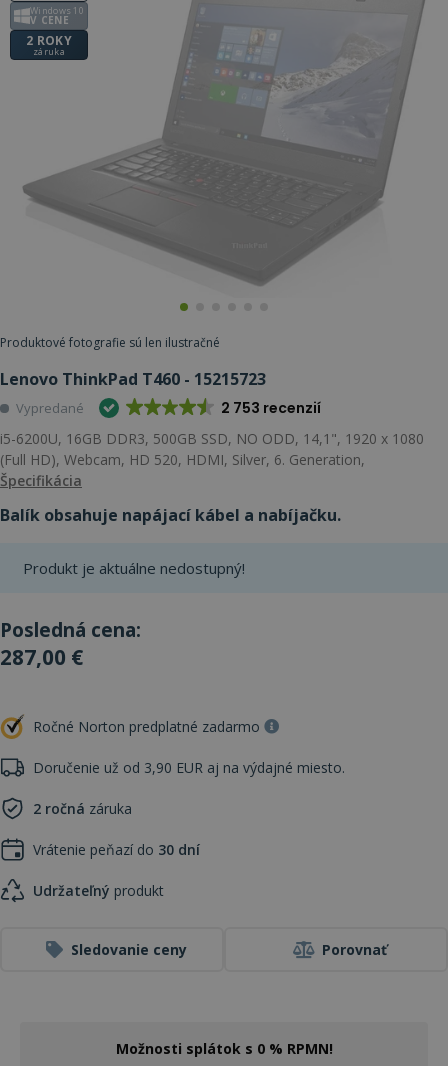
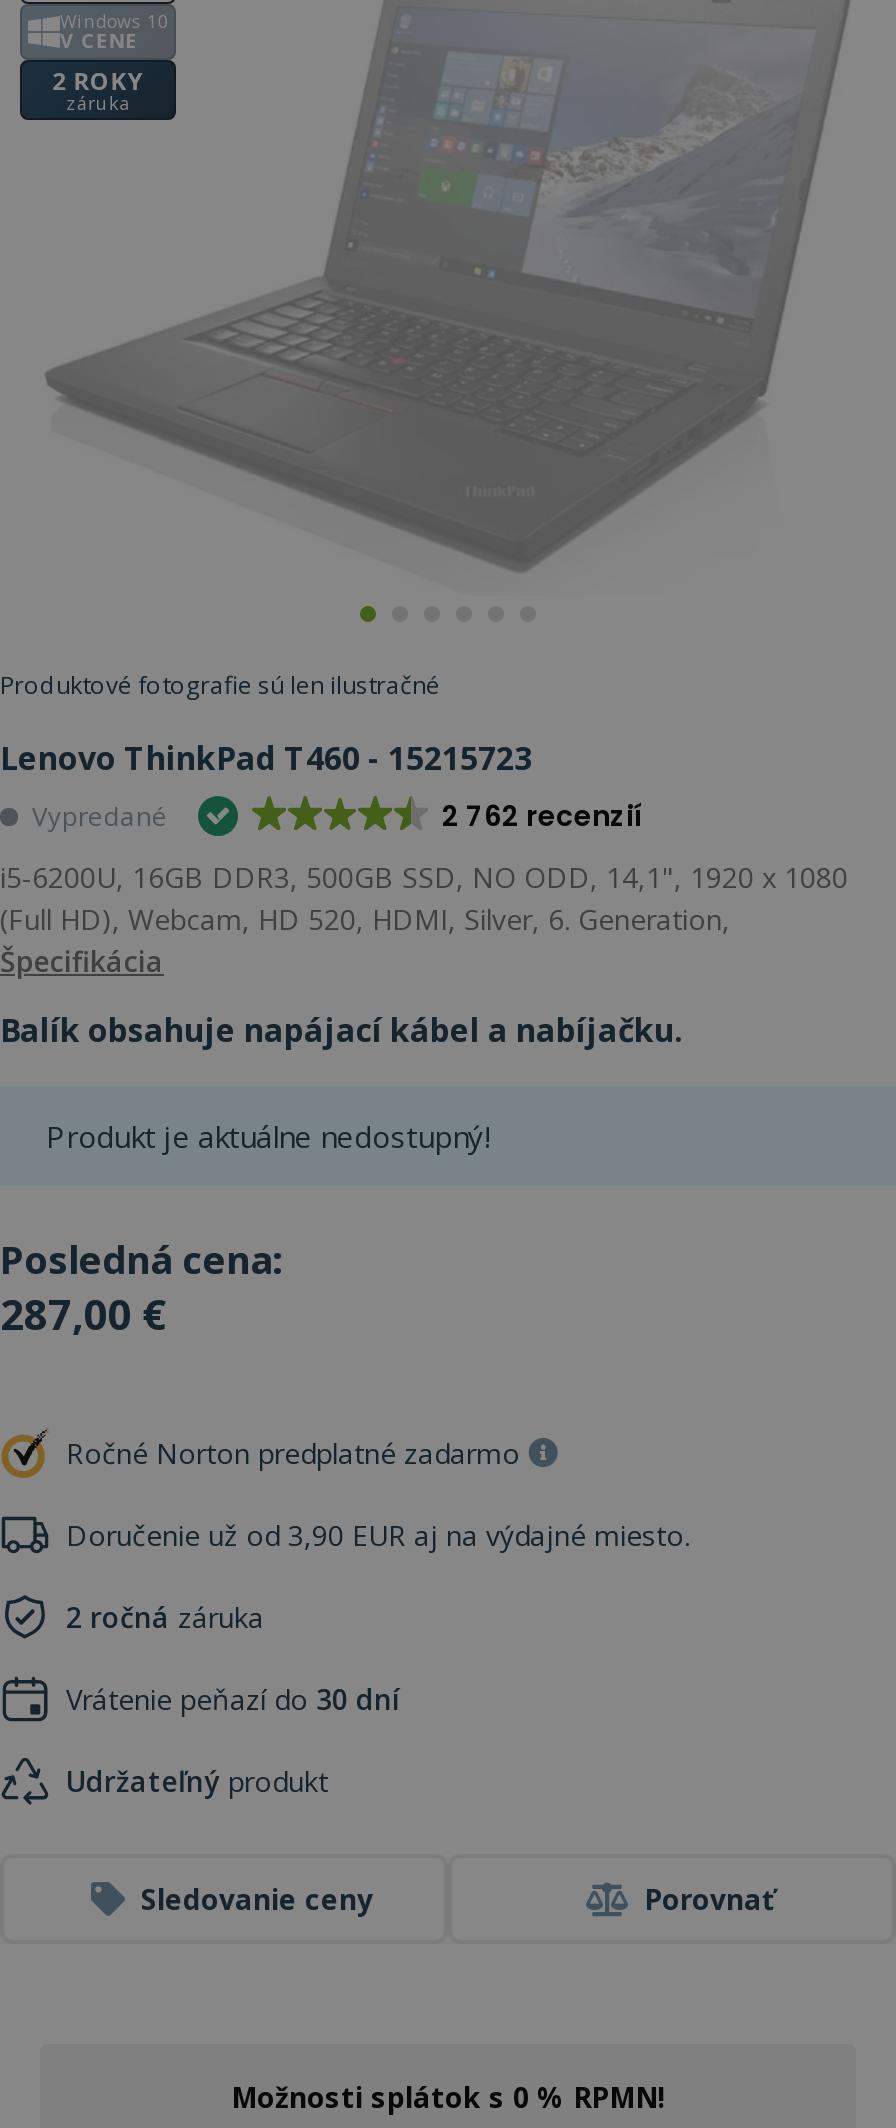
- 2 753 recenzií
+ 2 762 recenzií
